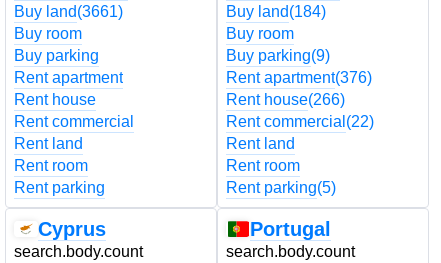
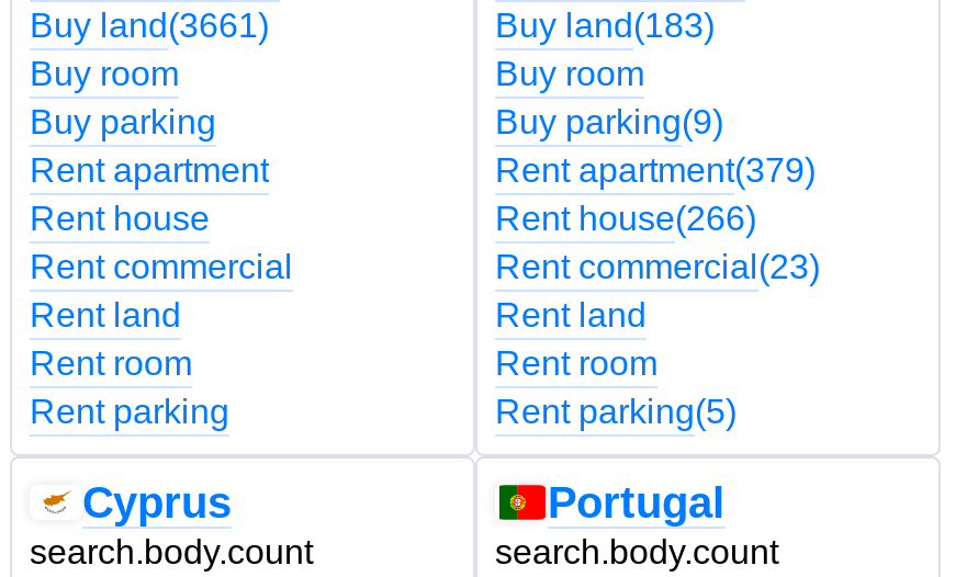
- Buy land(184)
+ Buy land(183)

- Rent apartment(376)
+ Rent apartment(379)

- Rent commercial(22)
+ Rent commercial(23)
